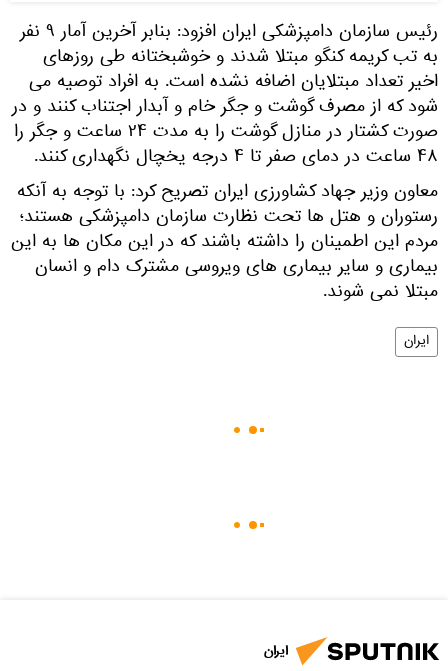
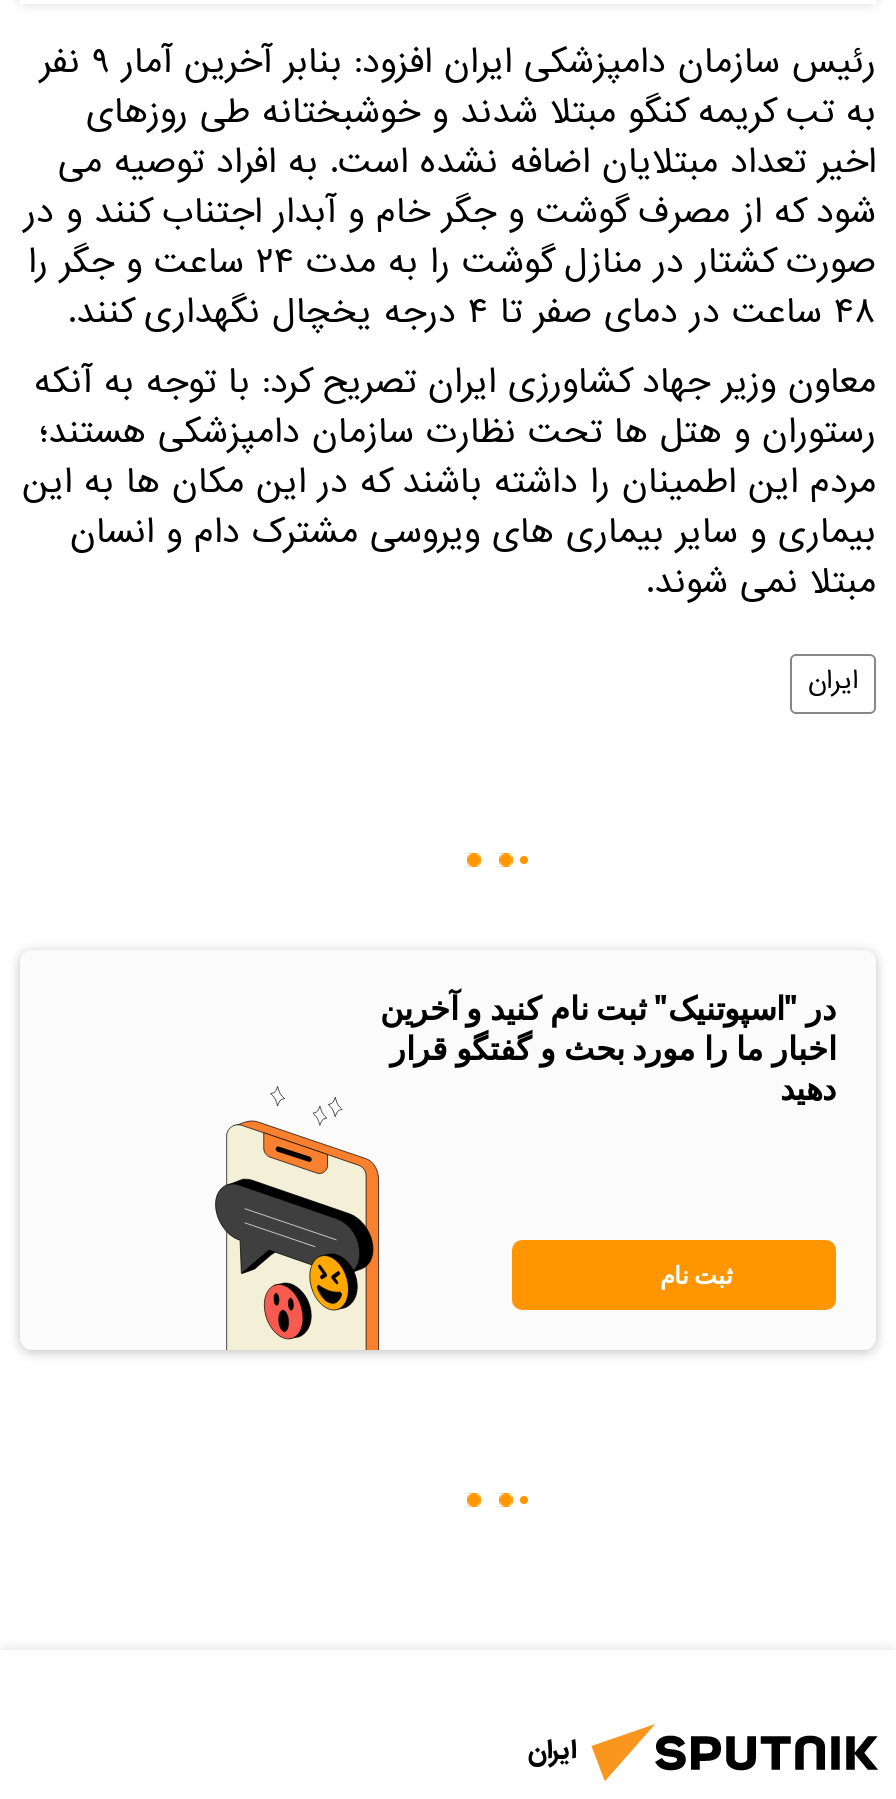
+ [image]
+ در "اسپوتنیک" ثبت نام کنید و آخرین
+ اخبار ما را مورد بحث و گفتگو قرار
+ دهید

+ ثبت نام
